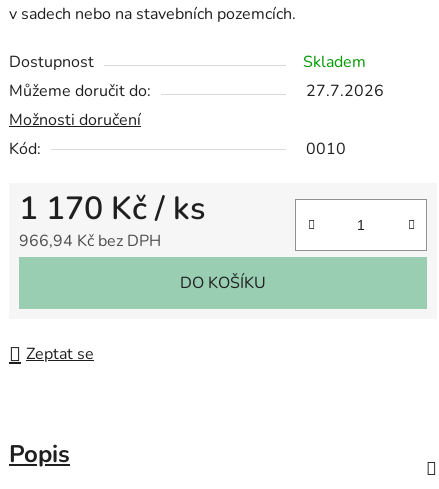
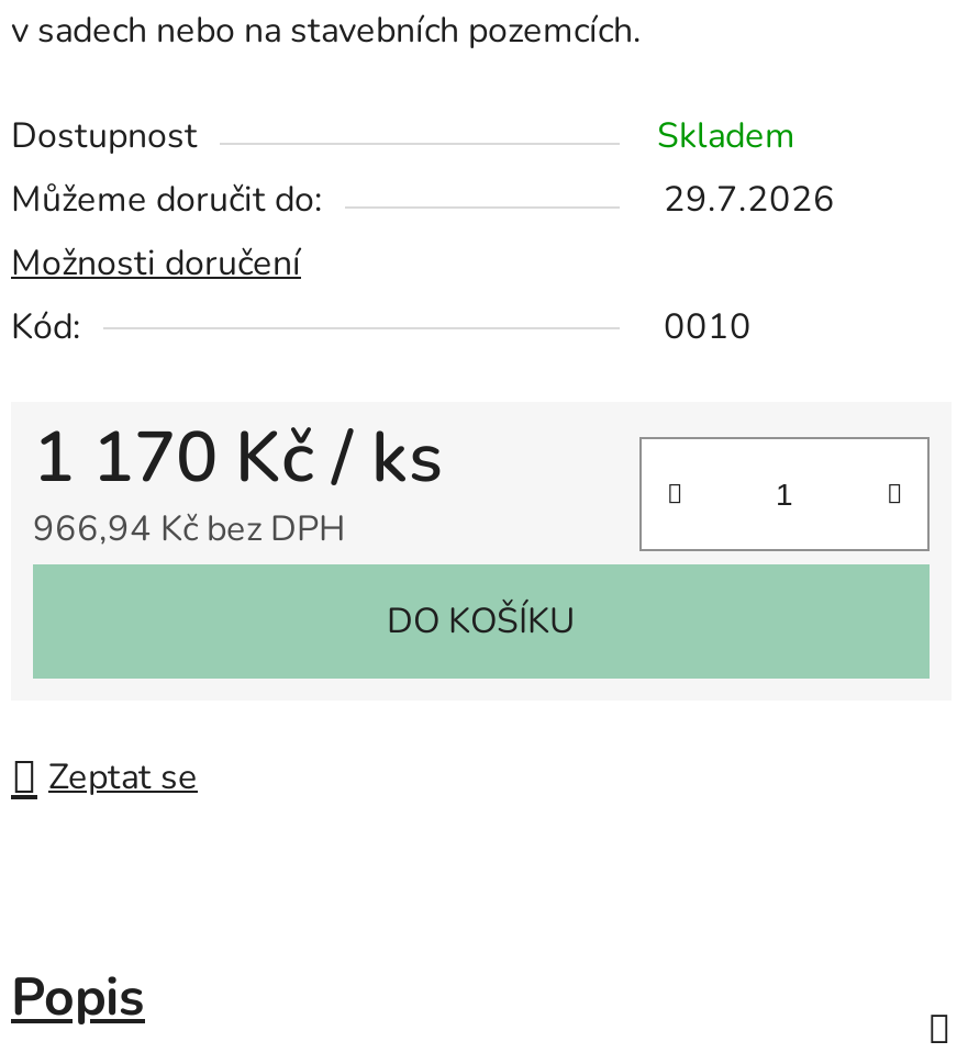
- 27.7.2026
+ 29.7.2026
